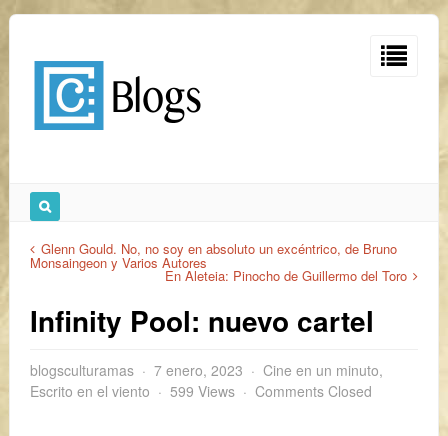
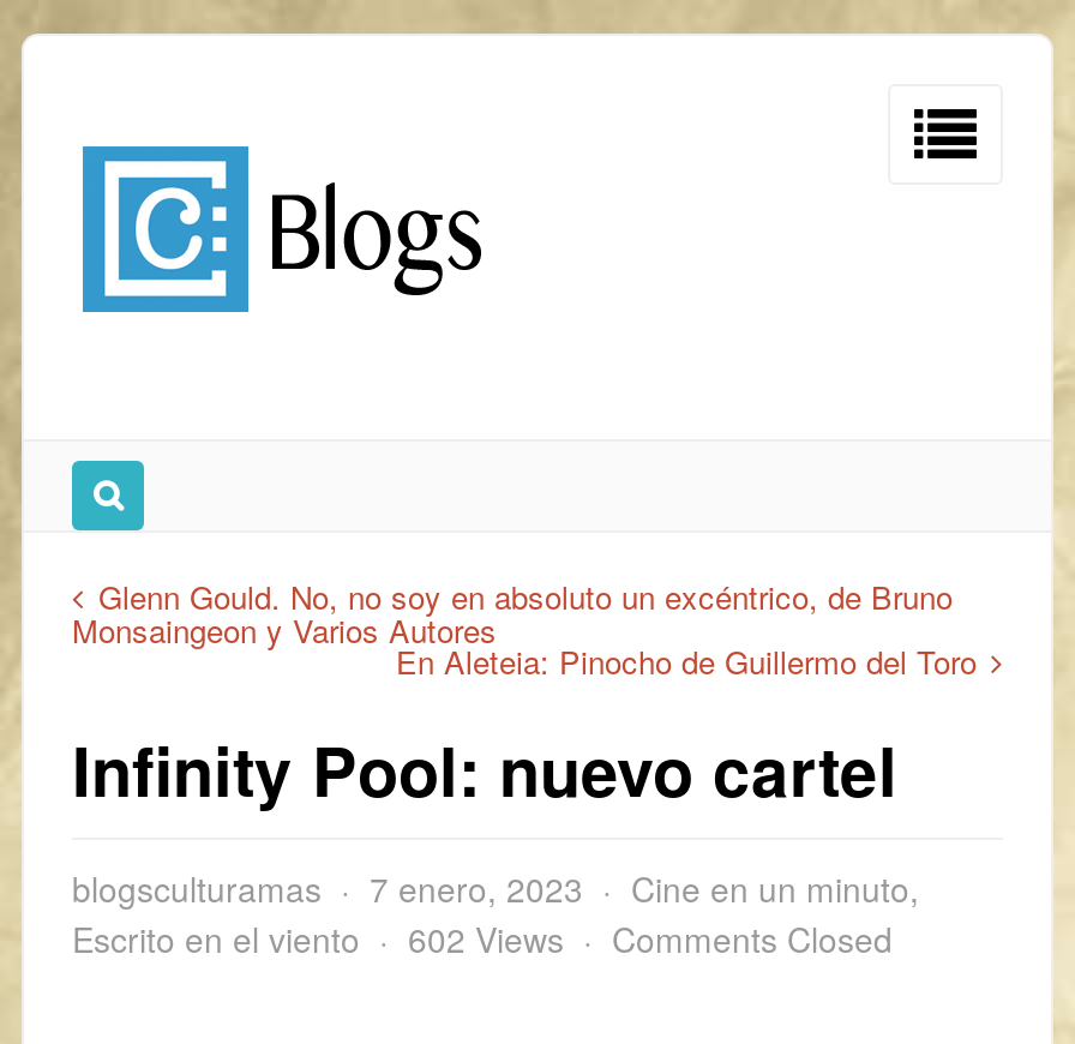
- Escrito en el viento 599 Views Comments Closed
+ Escrito en el viento 602 Views Comments Closed
